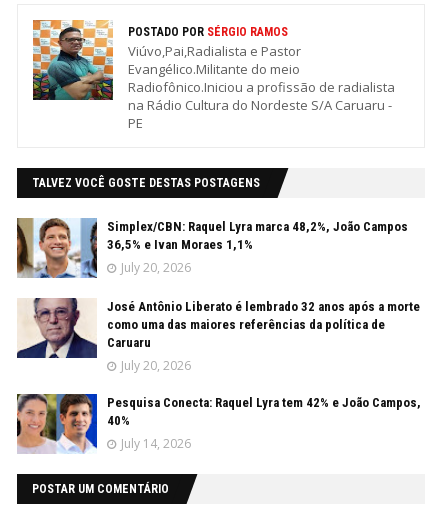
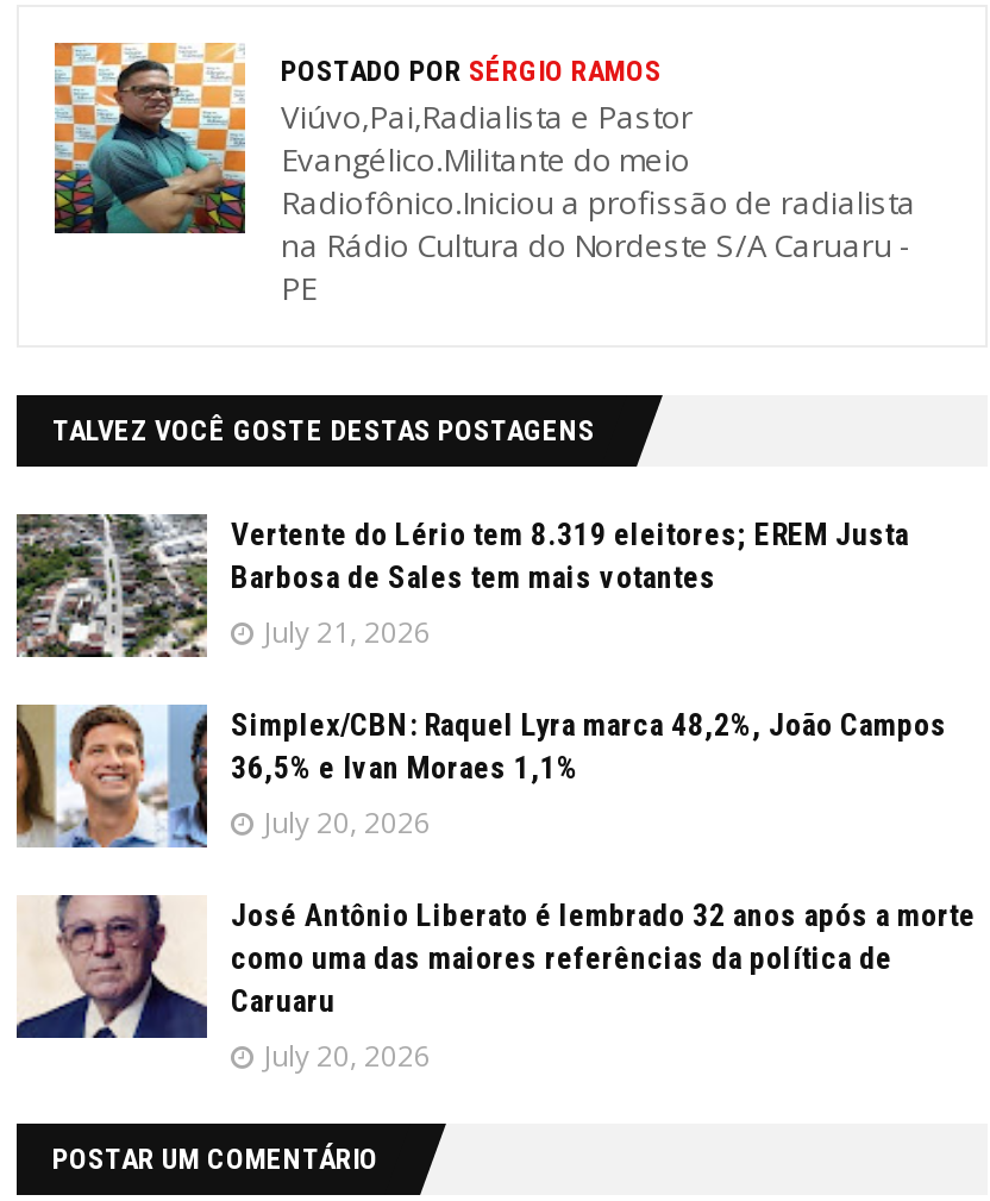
+ [image]
+ Vertente do Lério tem 8.319 eleitores; EREM Justa
+ Barbosa de Sales tem mais votantes
+ July 21, 2026

moved down: [image] | Simplex/CBN: Raquel Lyra marca 48,2%, João Campos | 36,5% e Ivan Moraes 1,1% | July 20, 2026 | José Antônio Liberato é lembrado 32 anos após a morte | como uma das maiores referências da política de | Caruaru | July 20, 2026

- [image]
- Pesquisa Conecta: Raquel Lyra tem 42% e João Campos,
- 40%
- July 14, 2026
